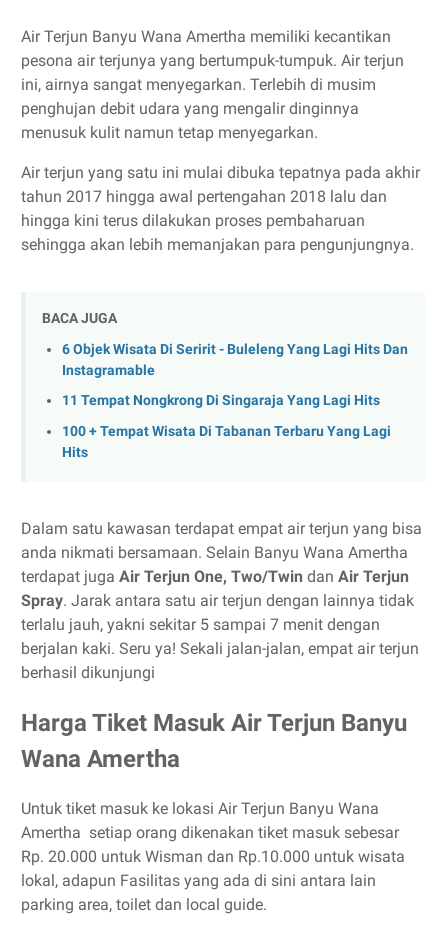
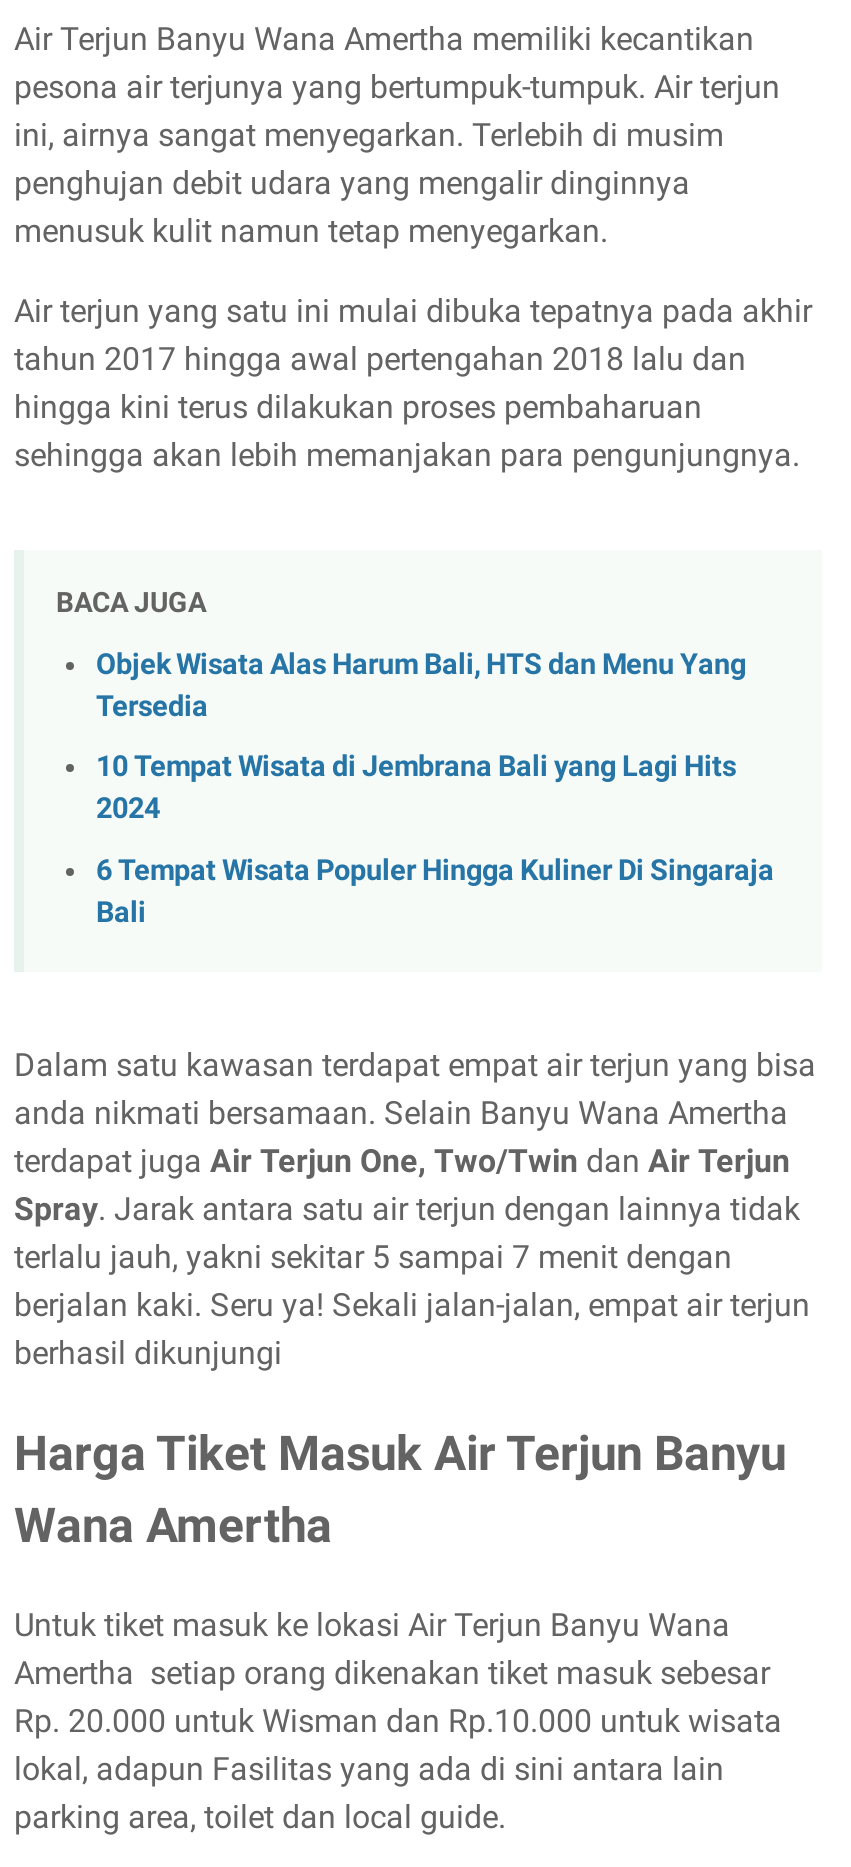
- 6 Objek Wisata Di Seririt - Buleleng Yang Lagi Hits Dan
- Instagramable
+ Objek Wisata Alas Harum Bali, HTS dan Menu Yang
+ Tersedia

- 11 Tempat Nongkrong Di Singaraja Yang Lagi Hits
+ 10 Tempat Wisata di Jembrana Bali yang Lagi Hits
+ 2024

- 100 + Tempat Wisata Di Tabanan Terbaru Yang Lagi
- Hits
+ 6 Tempat Wisata Populer Hingga Kuliner Di Singaraja
+ Bali
